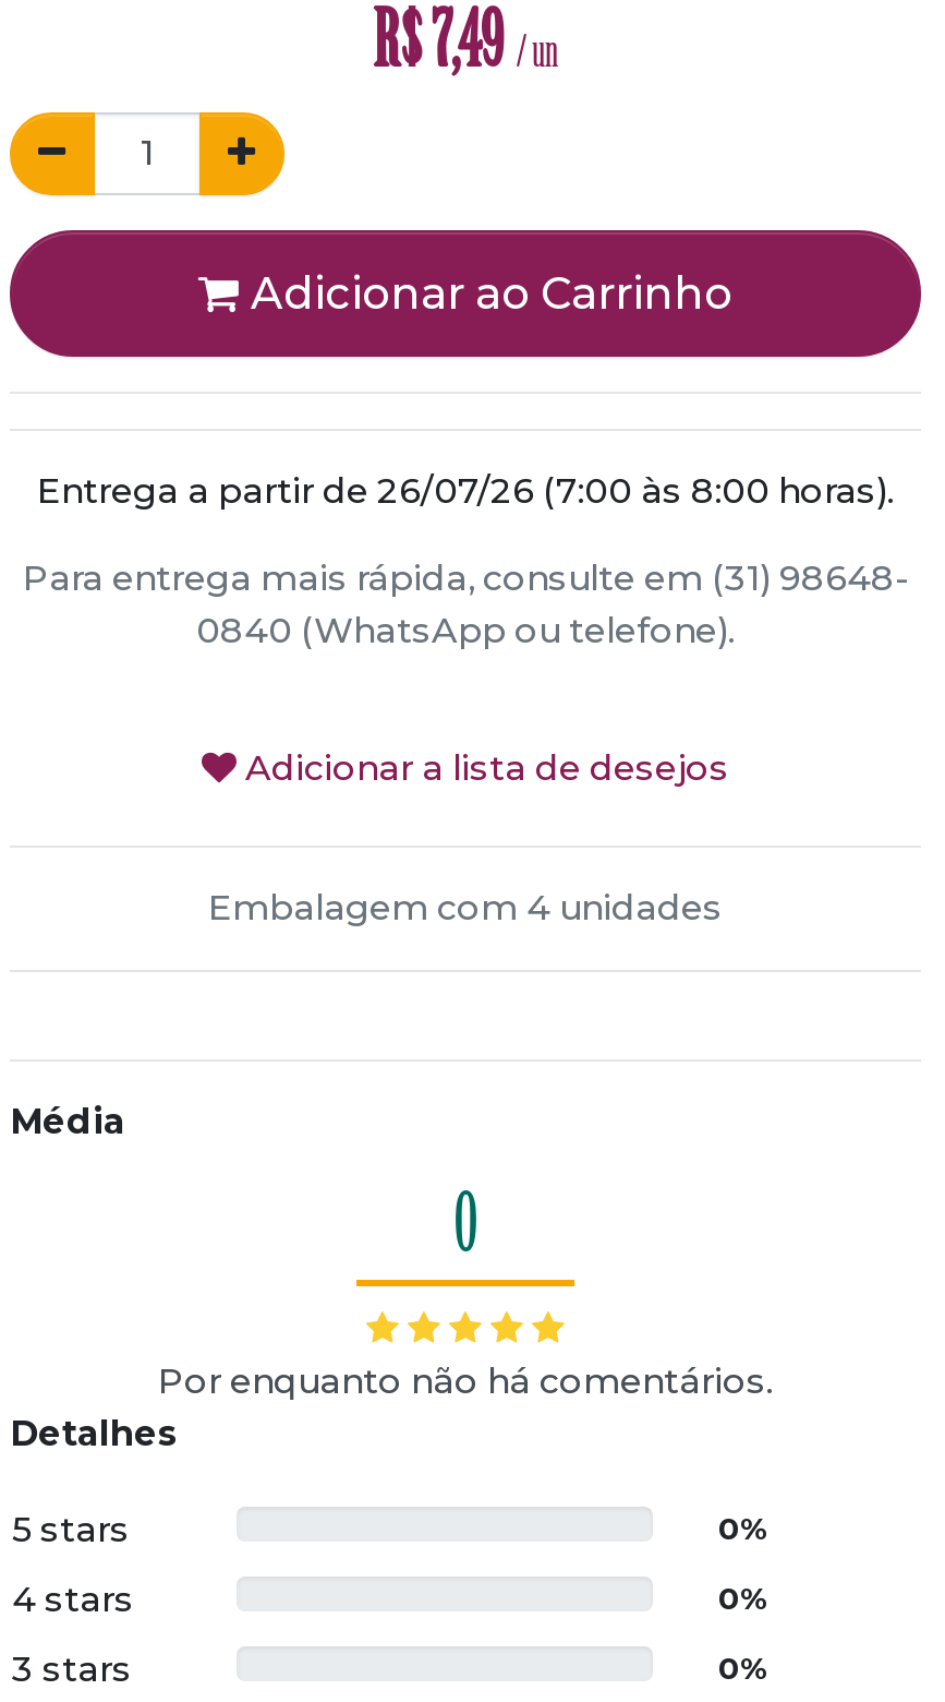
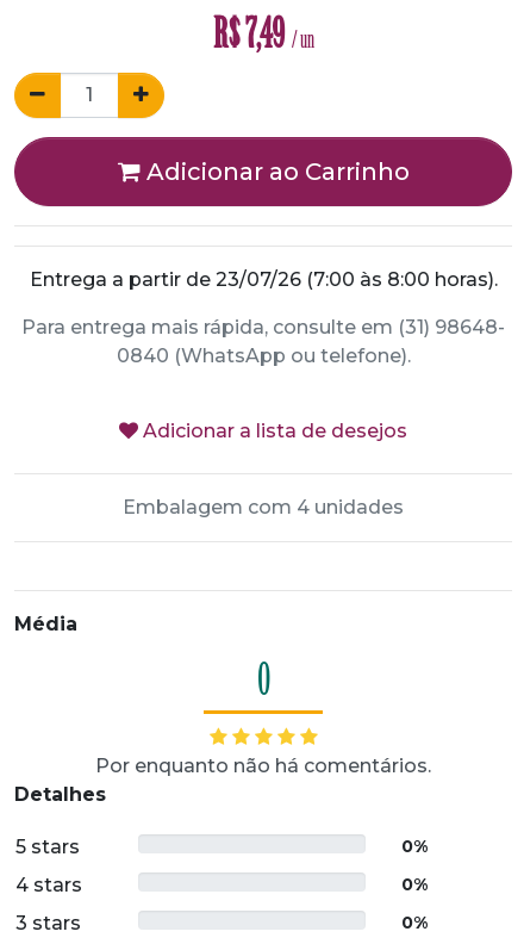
- Entrega a partir de 26/07/26 (7:00 às 8:00 horas).
+ Entrega a partir de 23/07/26 (7:00 às 8:00 horas).
